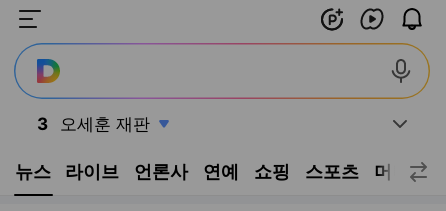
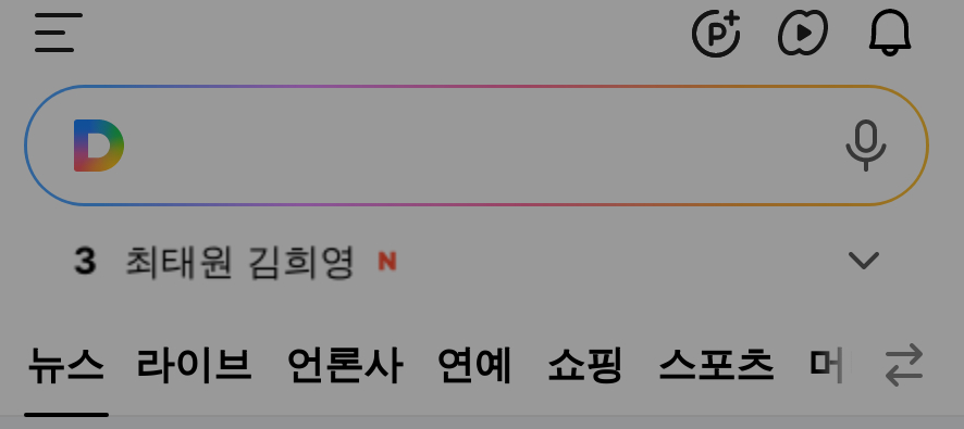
- 오세훈 재판
+ 최태원 김희영
